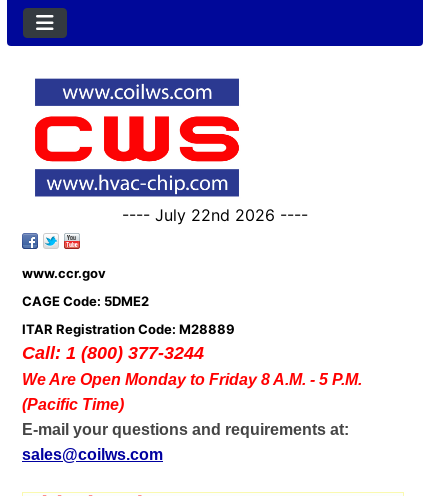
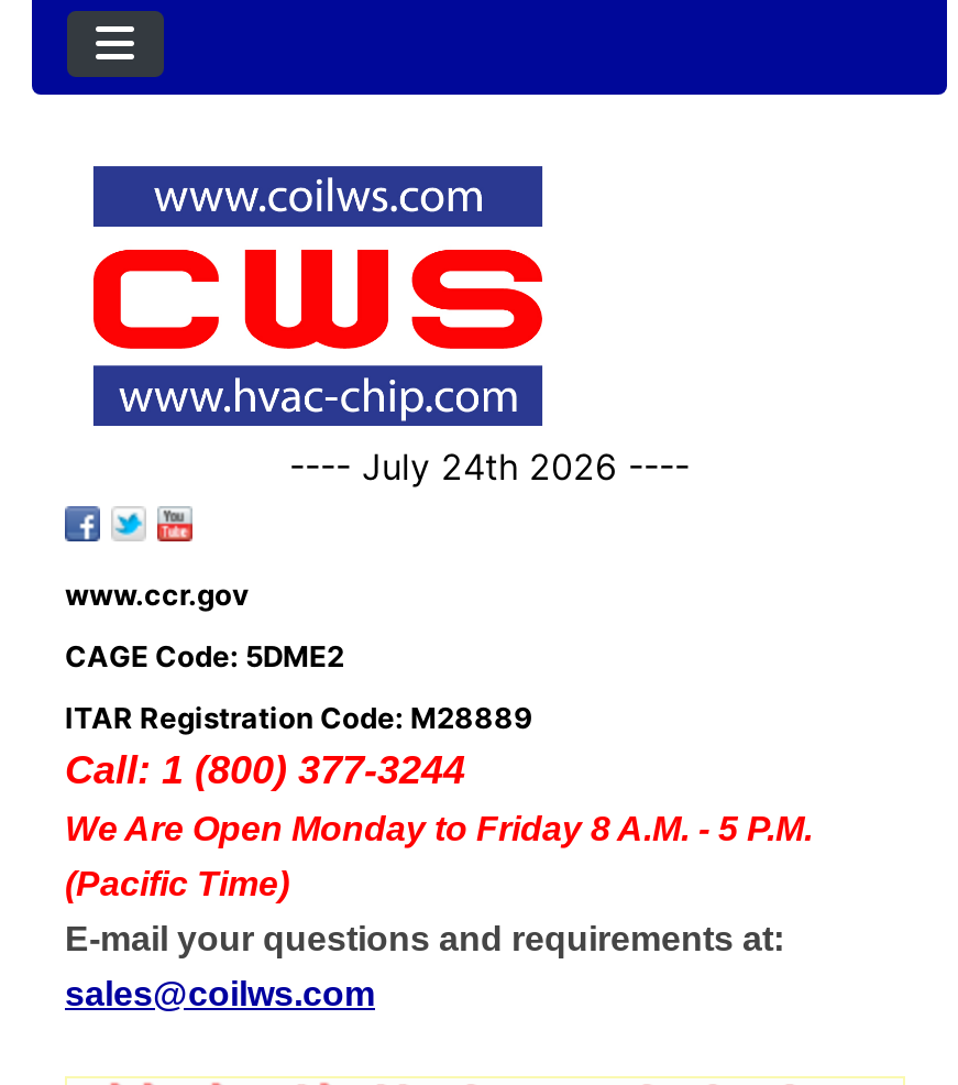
- ---- July 22nd 2026 ----
+ ---- July 24th 2026 ----
